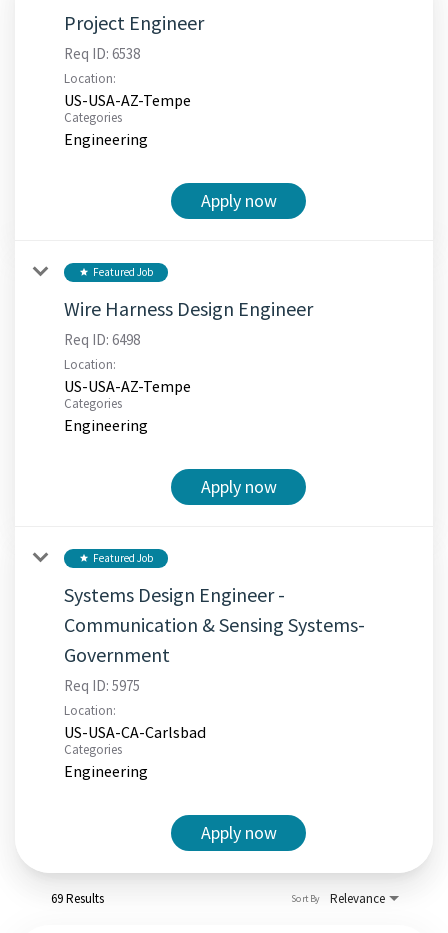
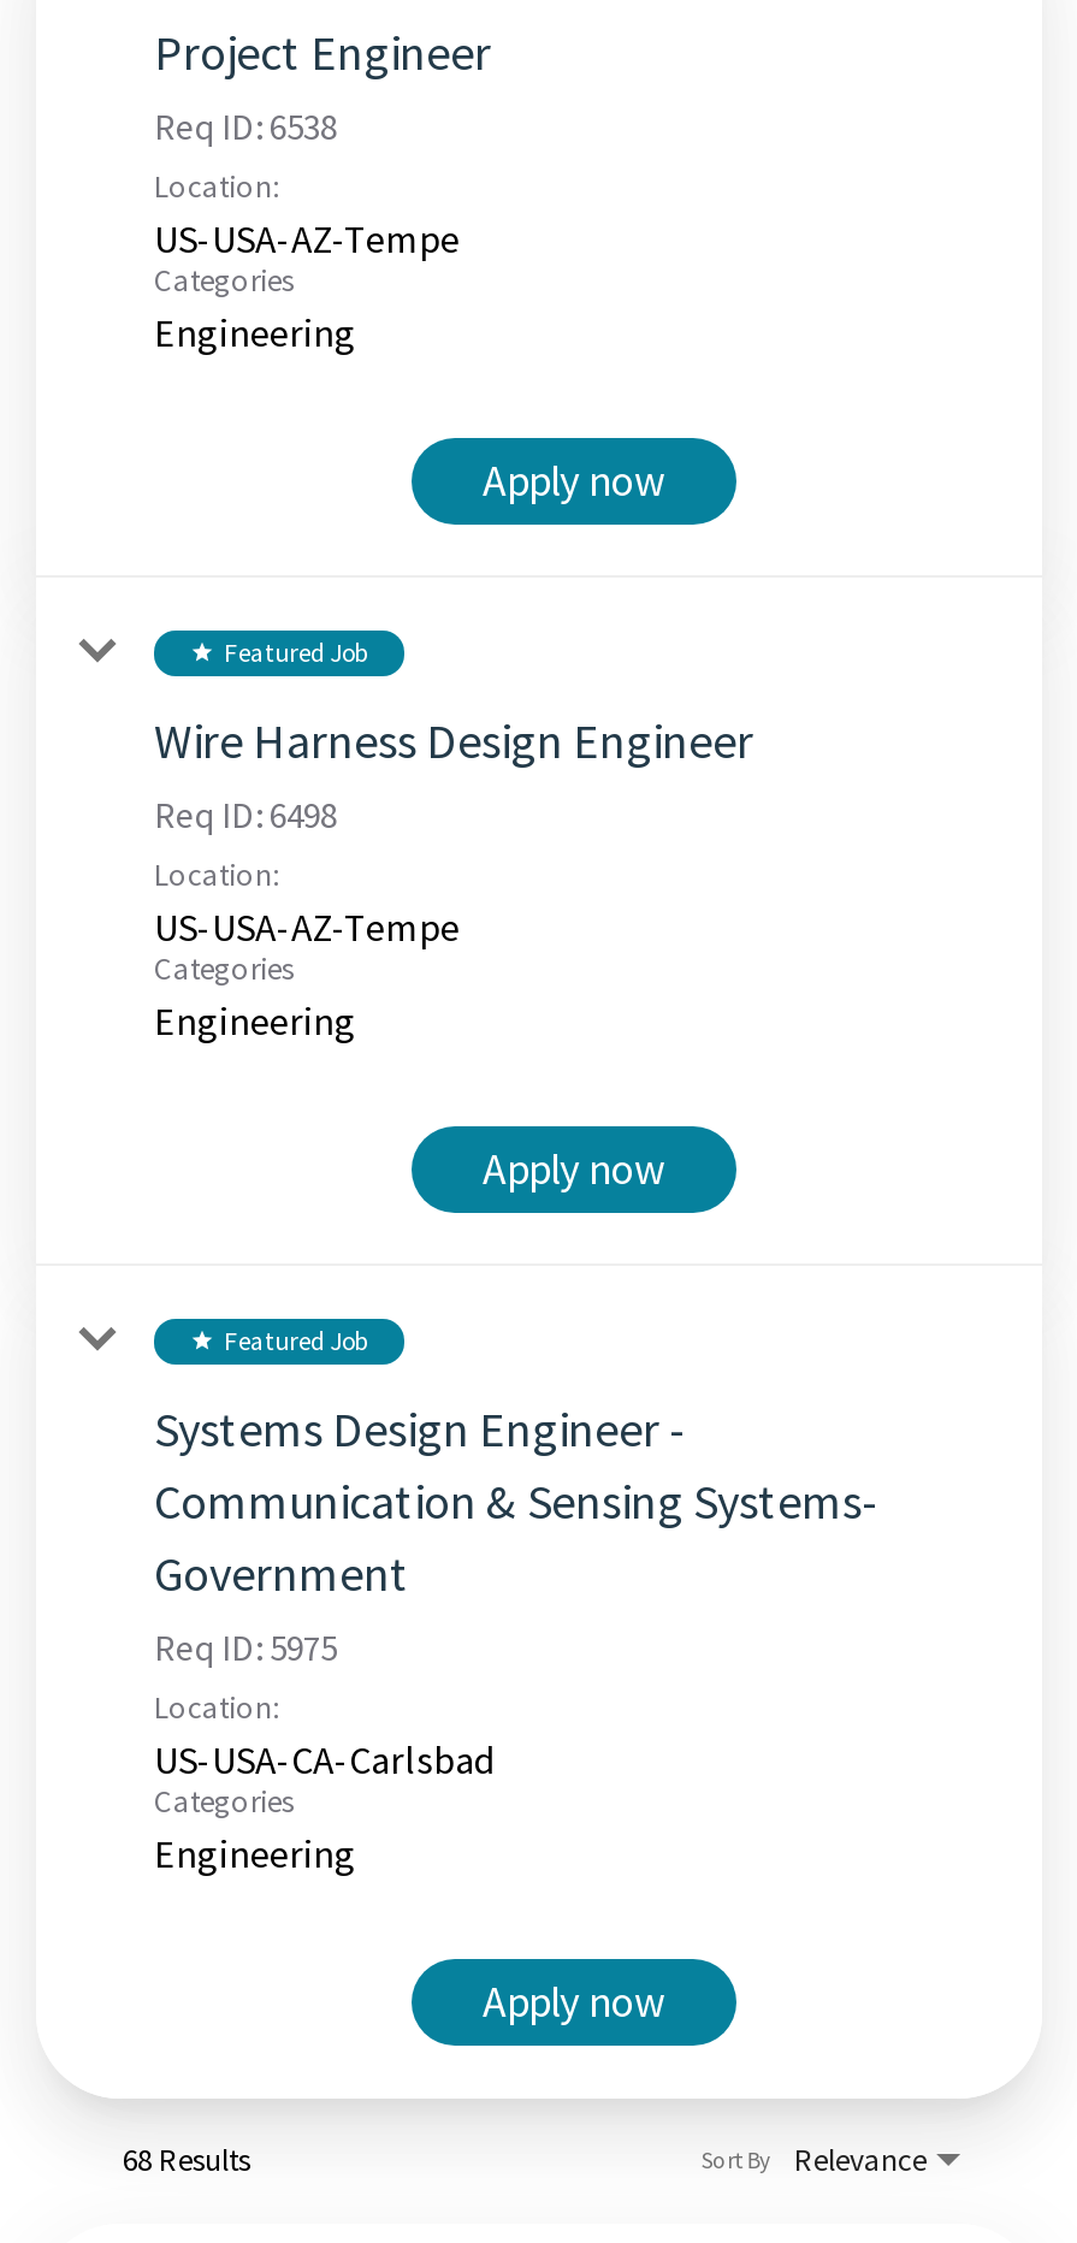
- 69 Results
+ 68 Results
